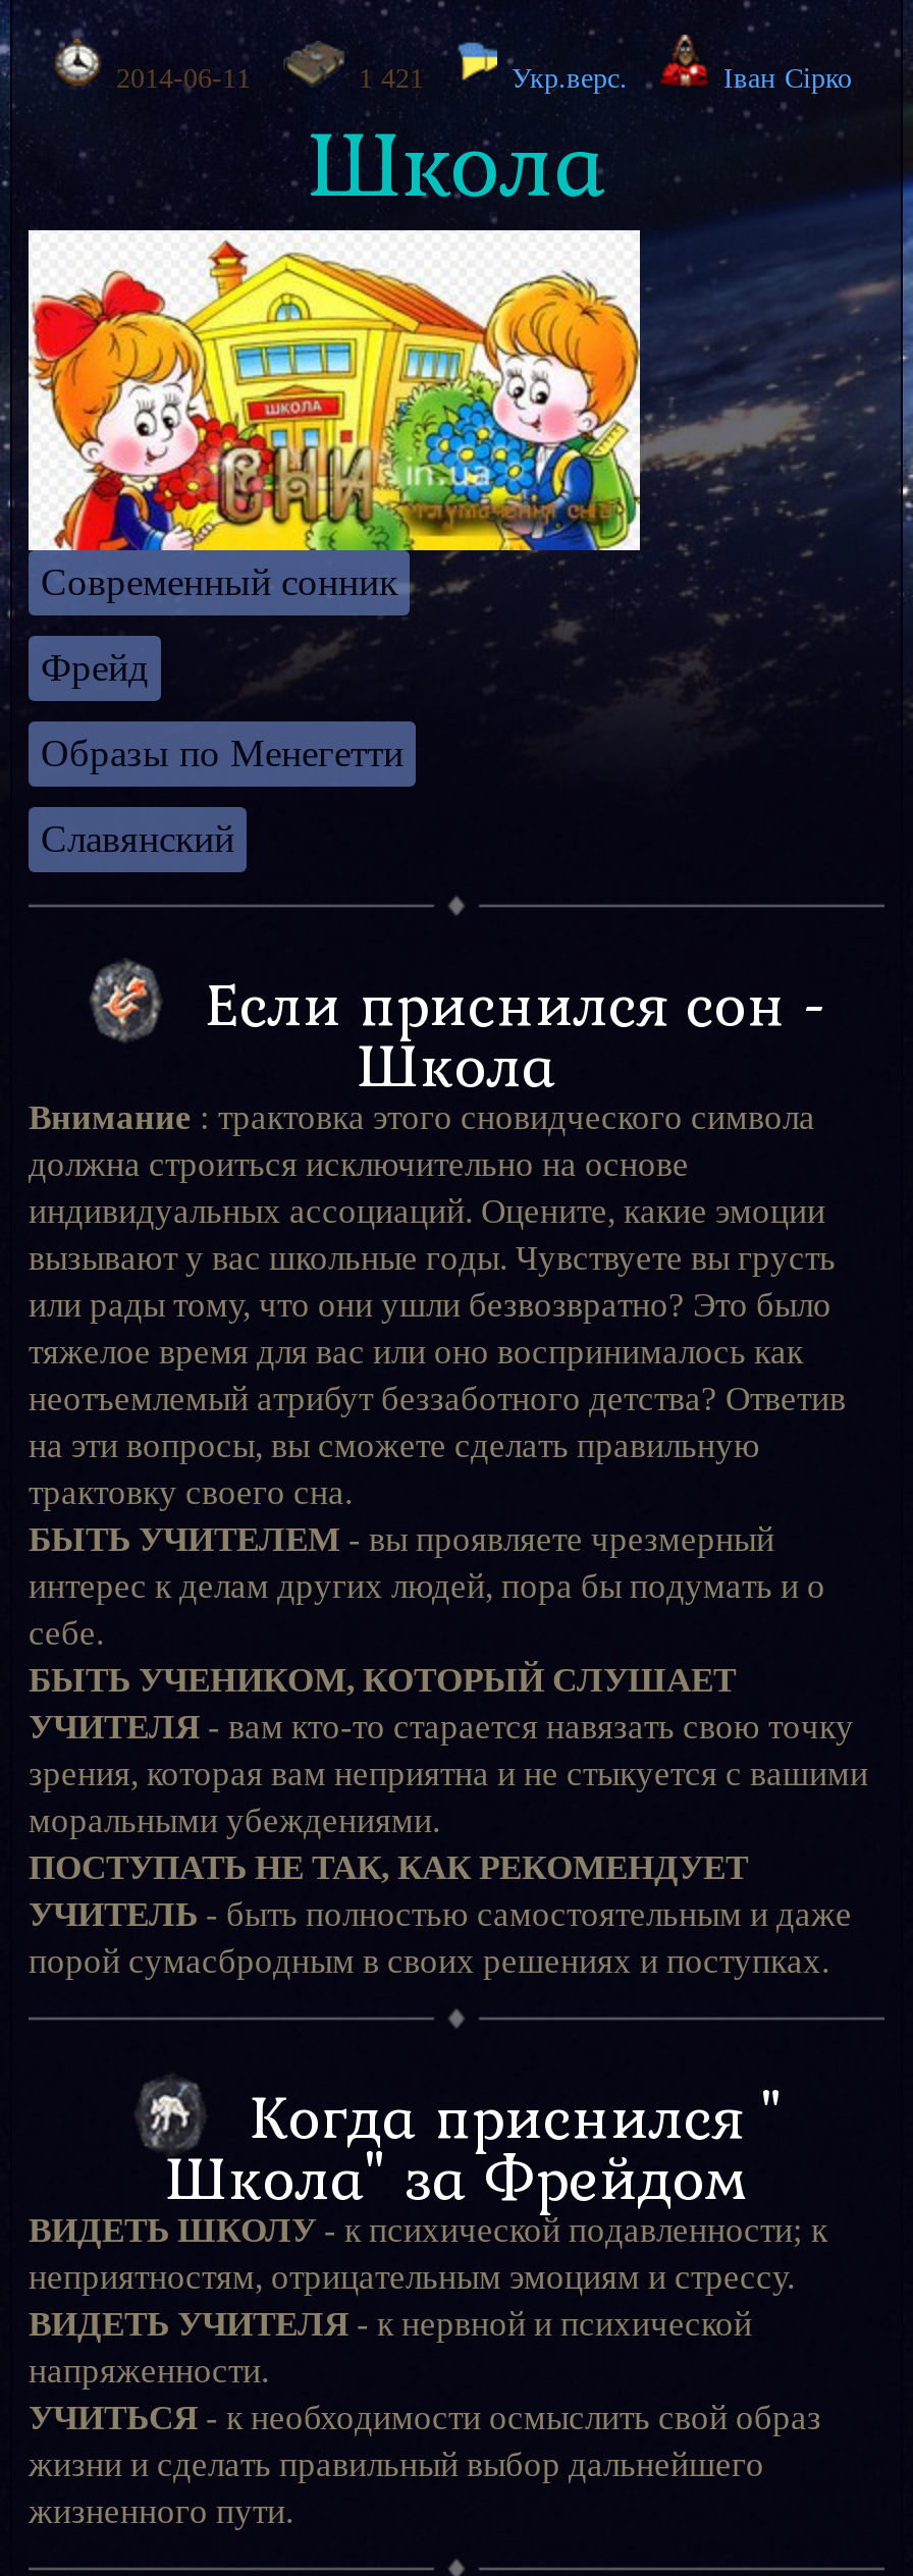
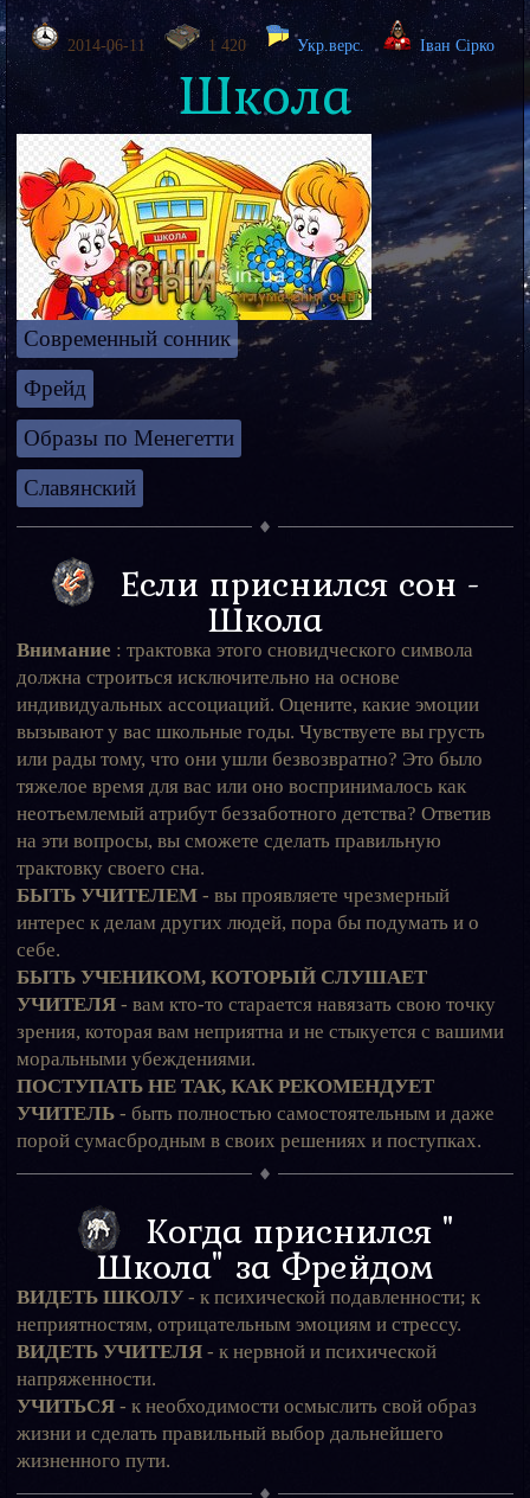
- 1 421
+ 1 420
